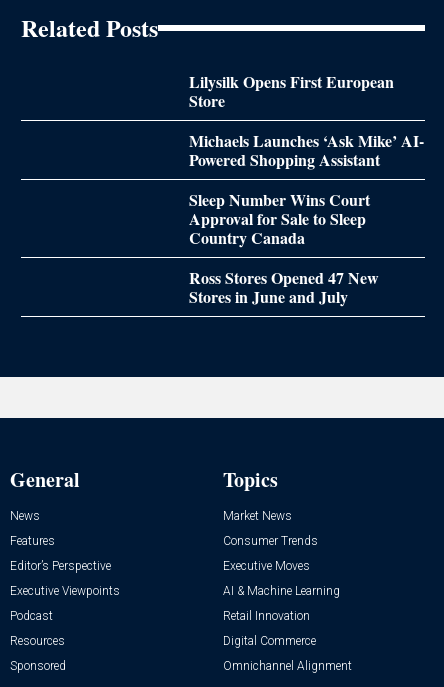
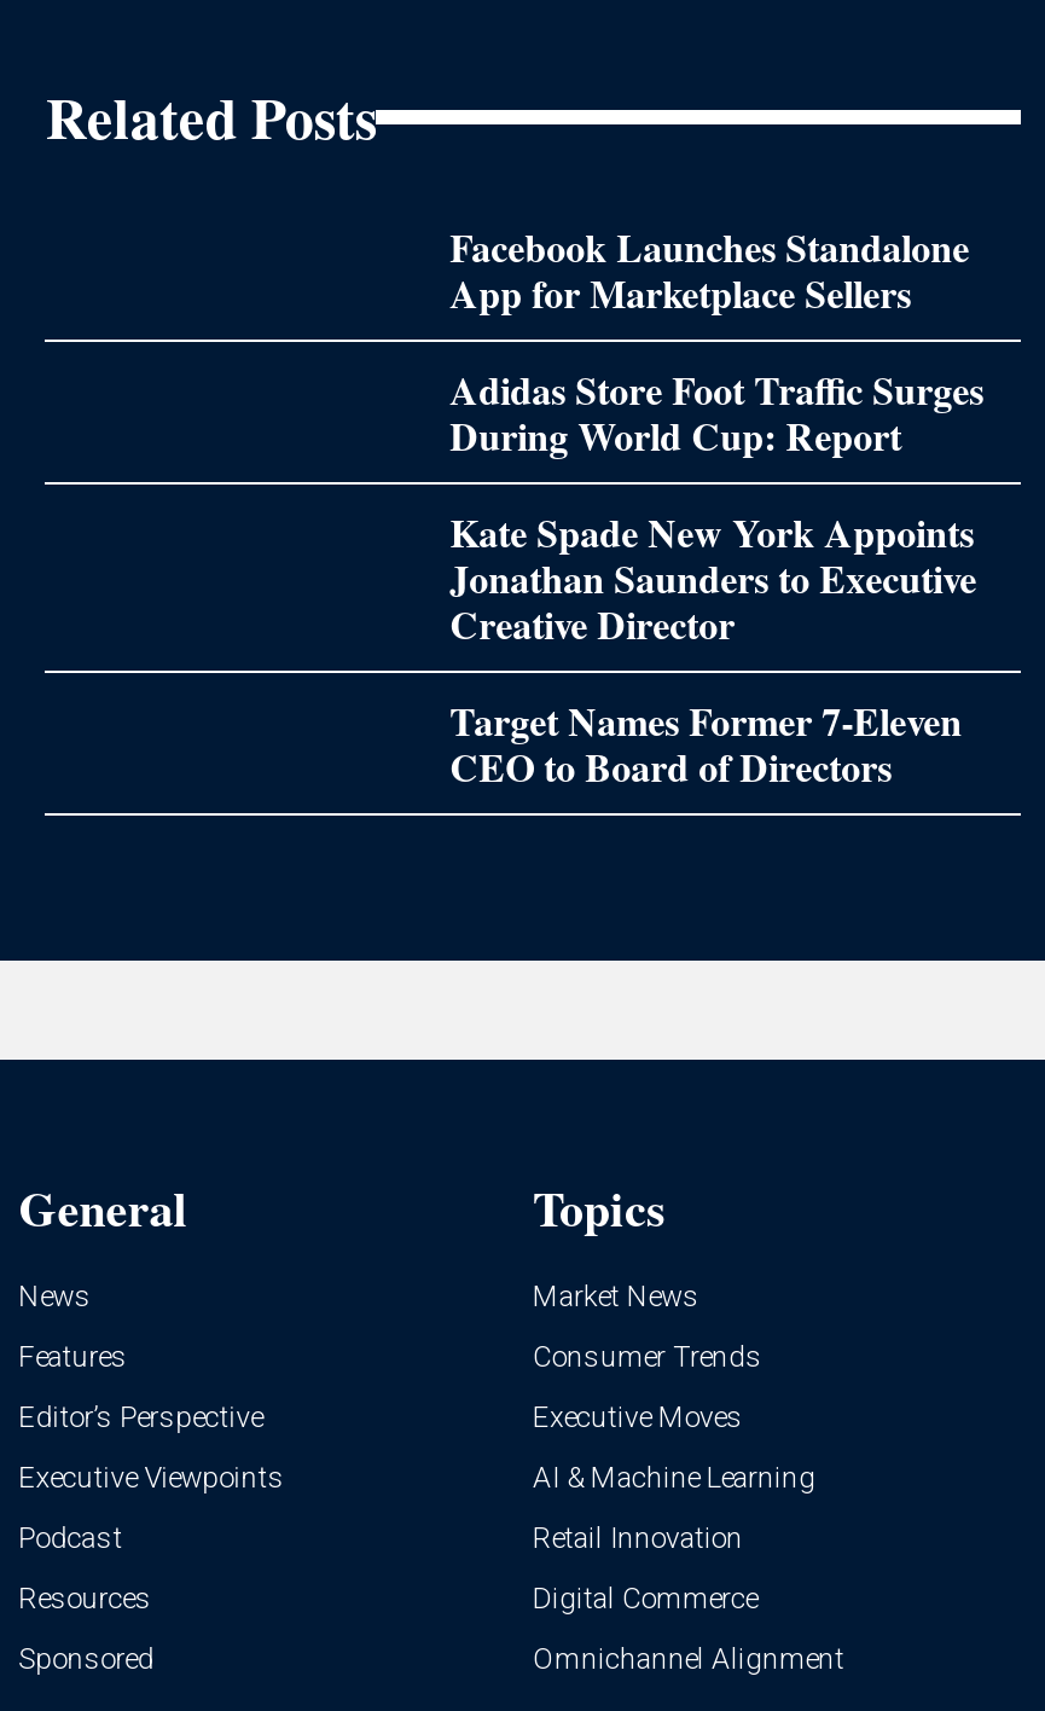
- Lilysilk Opens First European
- Store
+ Facebook Launches Standalone
+ App for Marketplace Sellers

- Michaels Launches ‘Ask Mike’ AI-
- Powered Shopping Assistant
+ Adidas Store Foot Traffic Surges
+ During World Cup: Report

- Sleep Number Wins Court
- Approval for Sale to Sleep
- Country Canada
+ Kate Spade New York Appoints
+ Jonathan Saunders to Executive
+ Creative Director

- Ross Stores Opened 47 New
- Stores in June and July
+ Target Names Former 7-Eleven
+ CEO to Board of Directors
